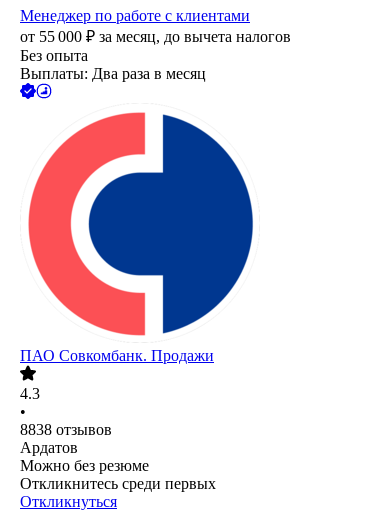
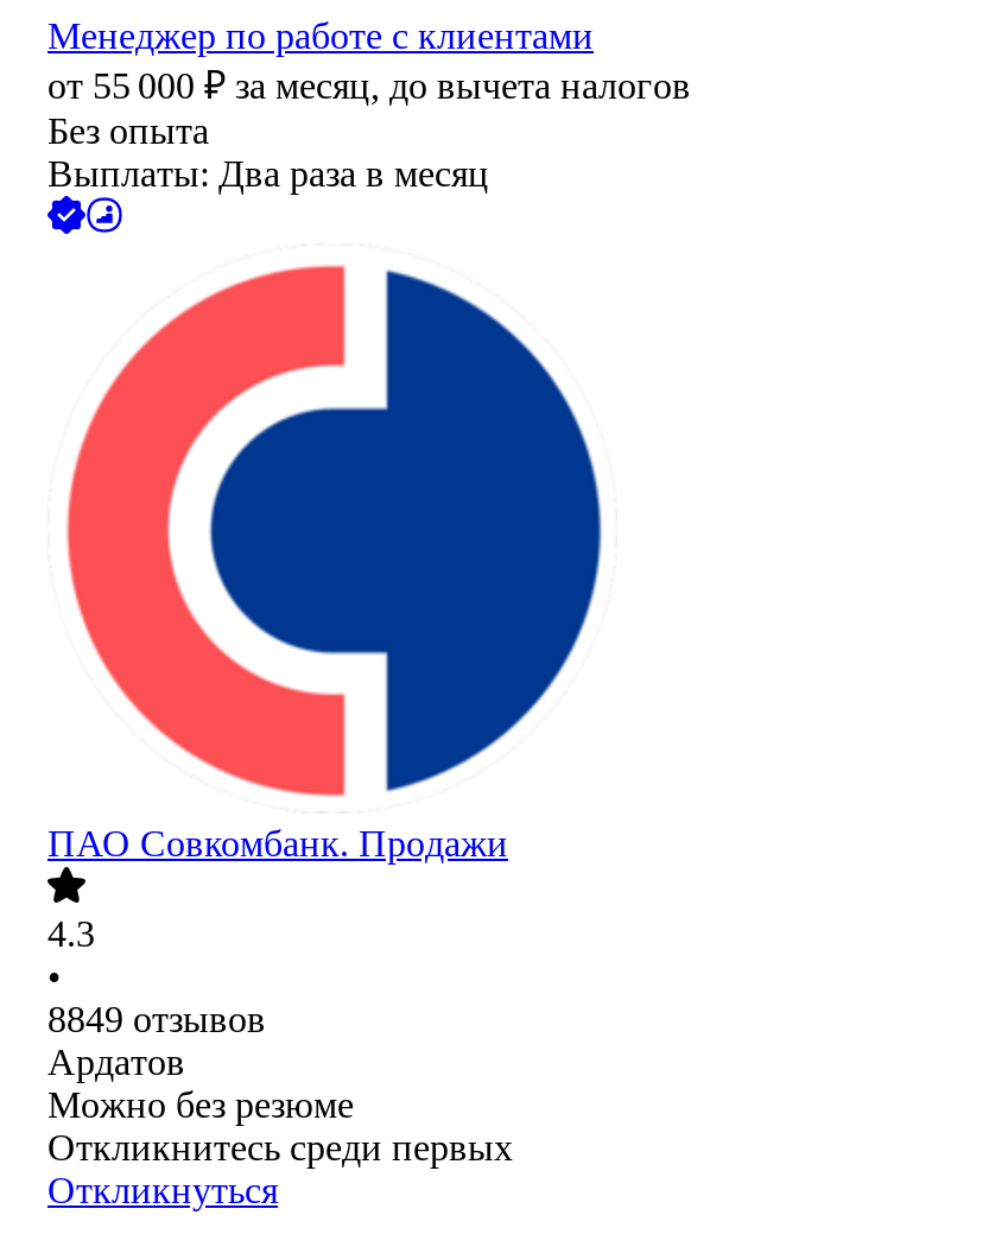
- 8838 отзывов
+ 8849 отзывов
